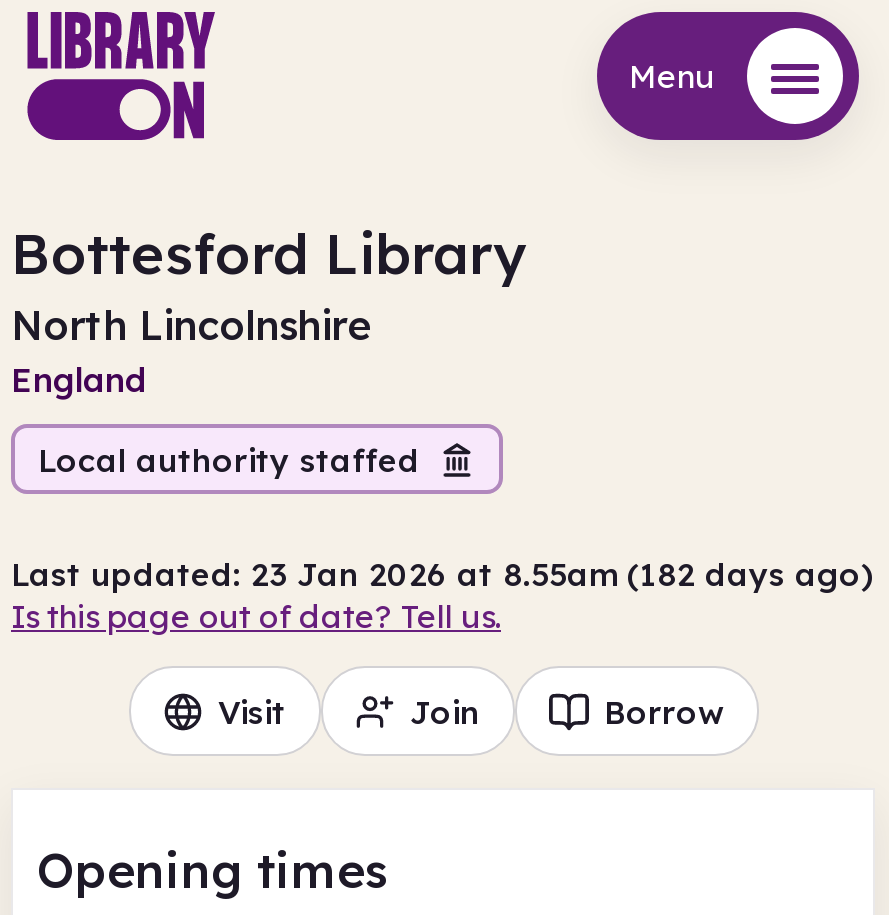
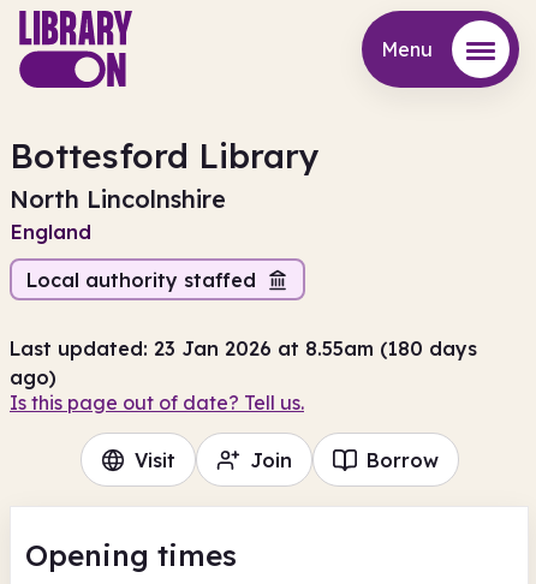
- Last updated: 23 Jan 2026 at 8.55am (182 days ago)
+ Last updated: 23 Jan 2026 at 8.55am (180 days
+ ago)
